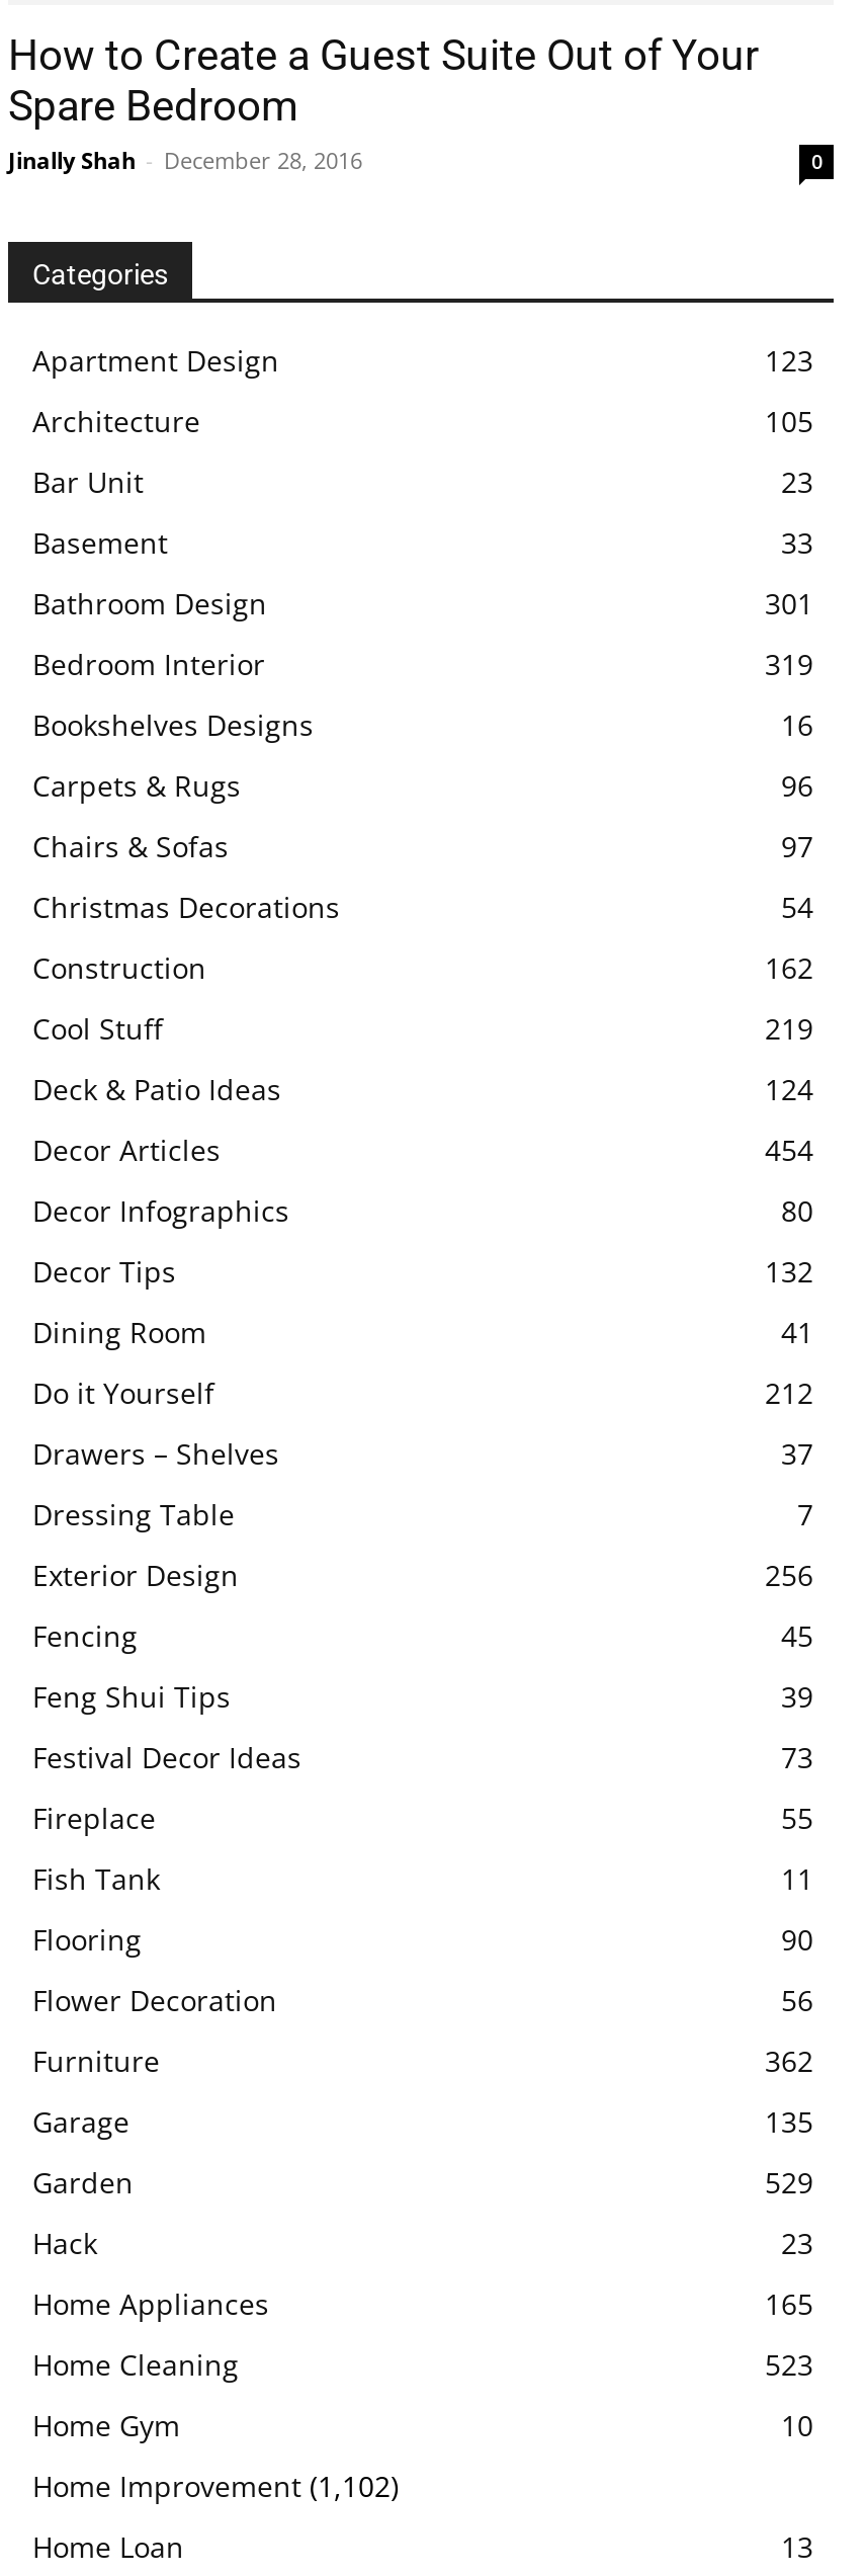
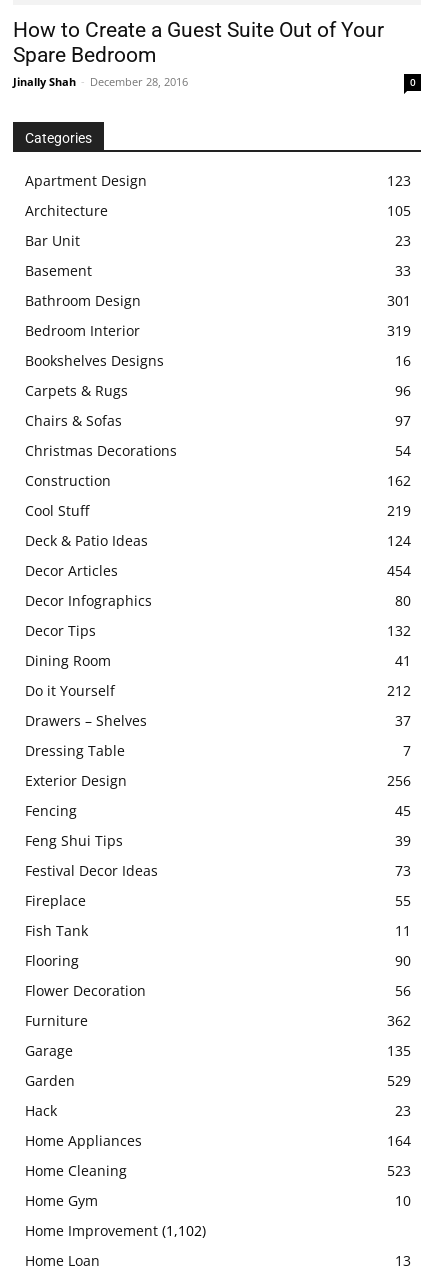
- 165
+ 164
